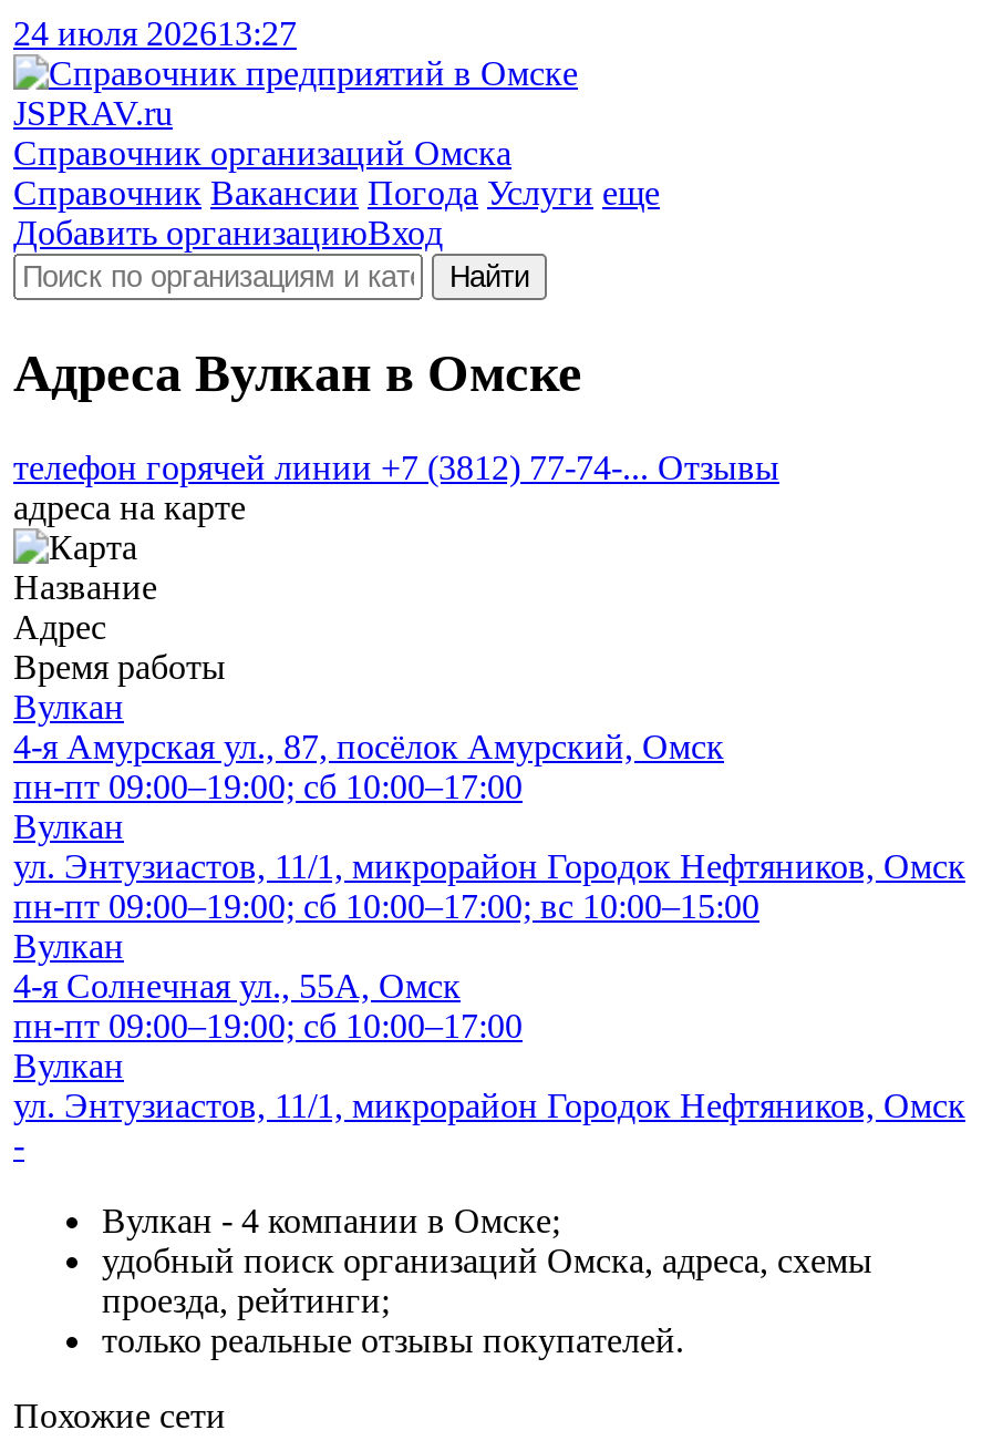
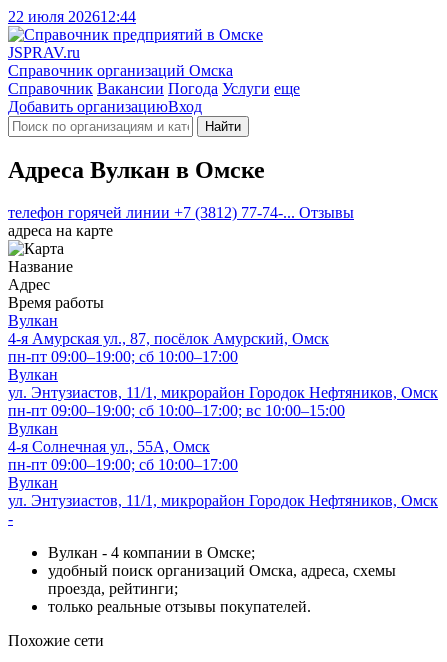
- 24 июля 202613:27
+ 22 июля 202612:44
